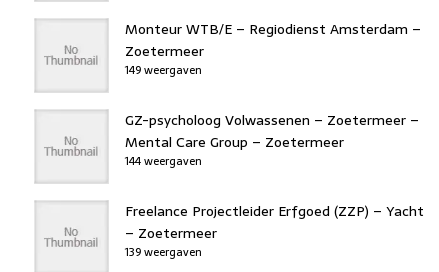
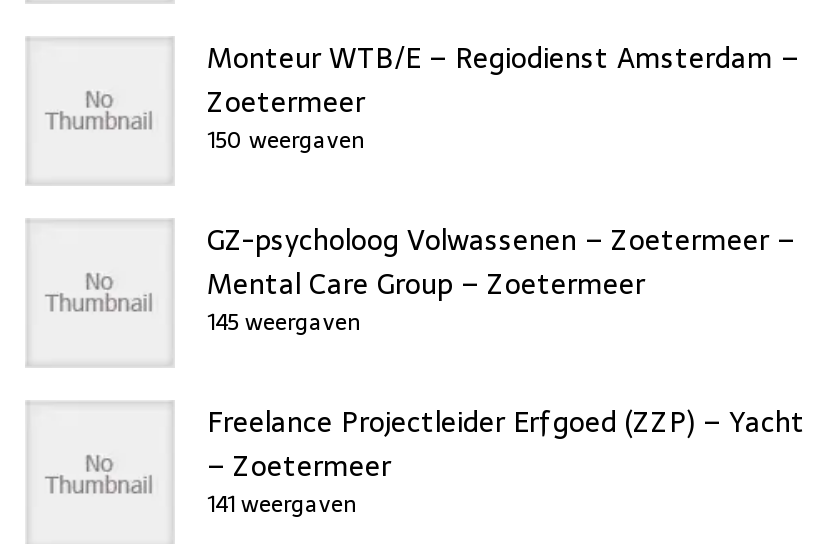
- 149 weergaven
+ 150 weergaven

- 144 weergaven
+ 145 weergaven

- 139 weergaven
+ 141 weergaven
